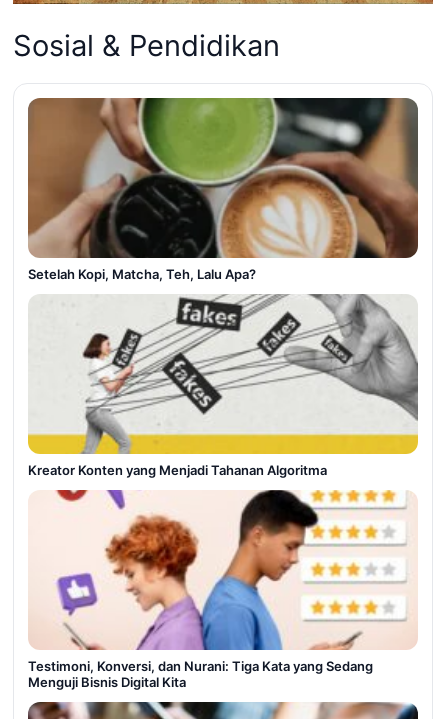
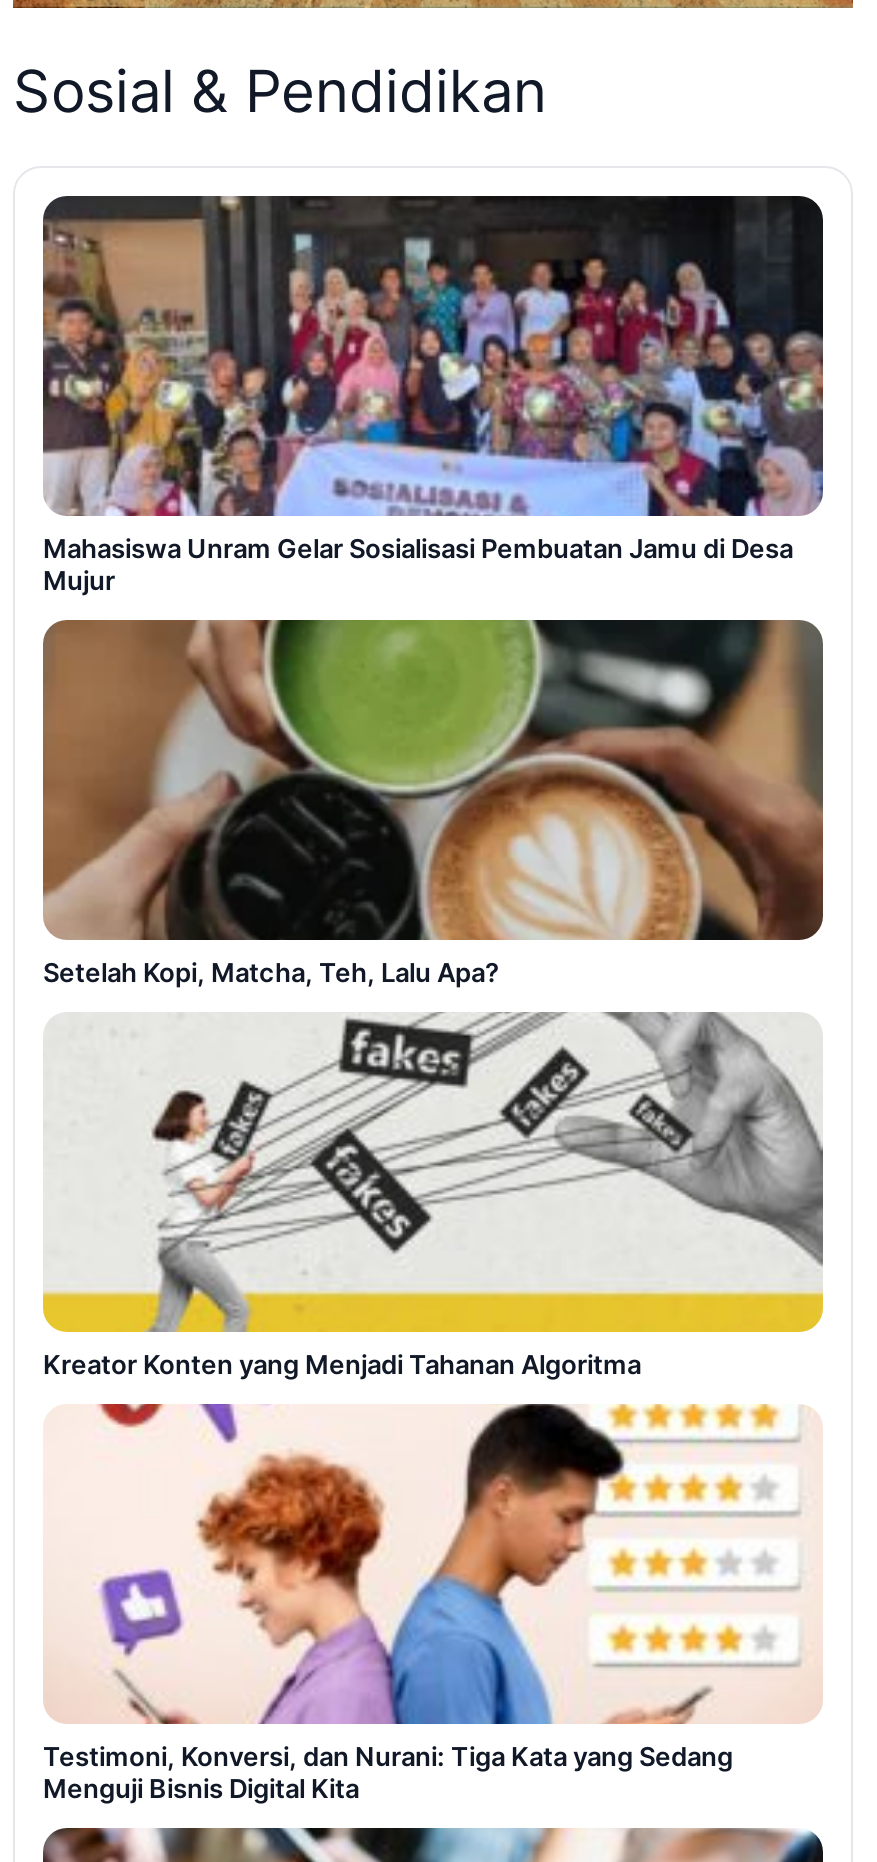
+ [image]
+ Mahasiswa Unram Gelar Sosialisasi Pembuatan Jamu di Desa
+ Mujur
